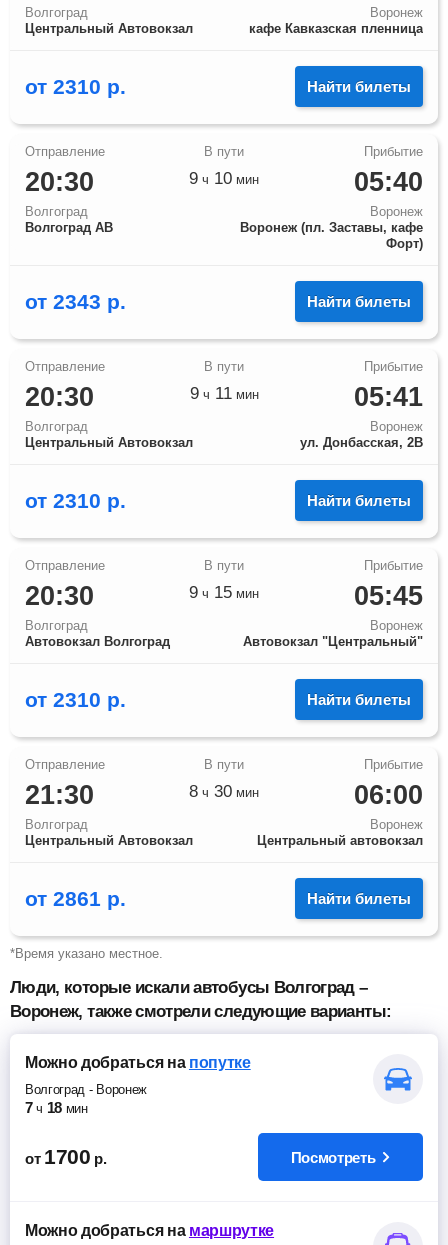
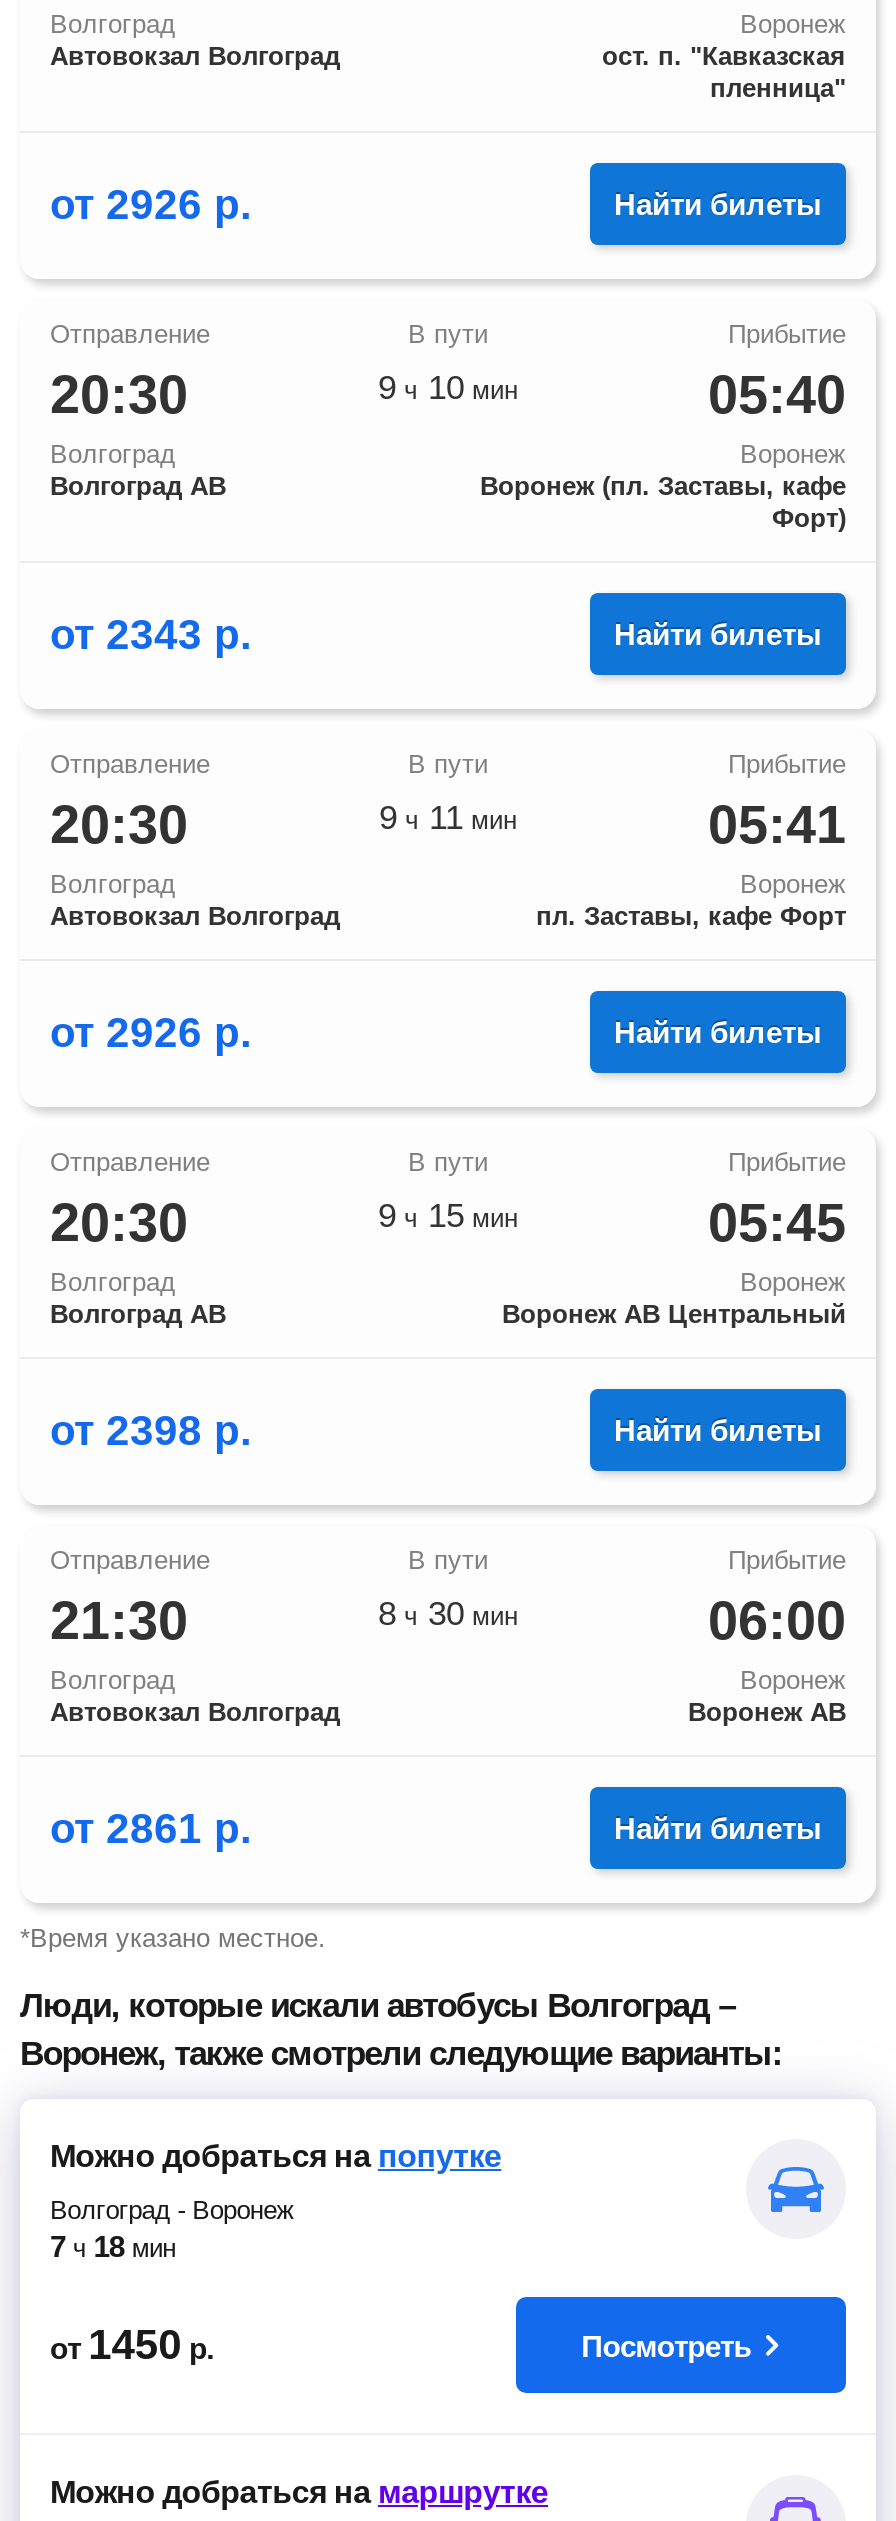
- Центральный Автовокзал
+ Автовокзал Волгоград

- кафе Кавказская пленница
+ ост. п. "Кавказская
+ пленница"

- от 2310 р.
+ от 2926 р.

- Центральный Автовокзал
+ Автовокзал Волгоград

- ул. Донбасская, 2В
+ пл. Заставы, кафе Форт

- от 2310 р.
+ от 2926 р.

- Автовокзал Волгоград
+ Волгоград АВ

- Автовокзал "Центральный"
+ Воронеж АВ Центральный

- от 2310 р.
+ от 2398 р.

- Центральный Автовокзал
+ Автовокзал Волгоград

- Центральный автовокзал
+ Воронеж АВ

- от 1700 р.
+ от 1450 р.
